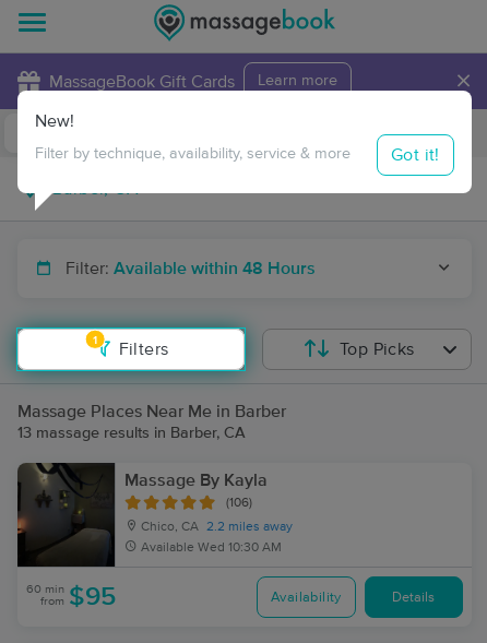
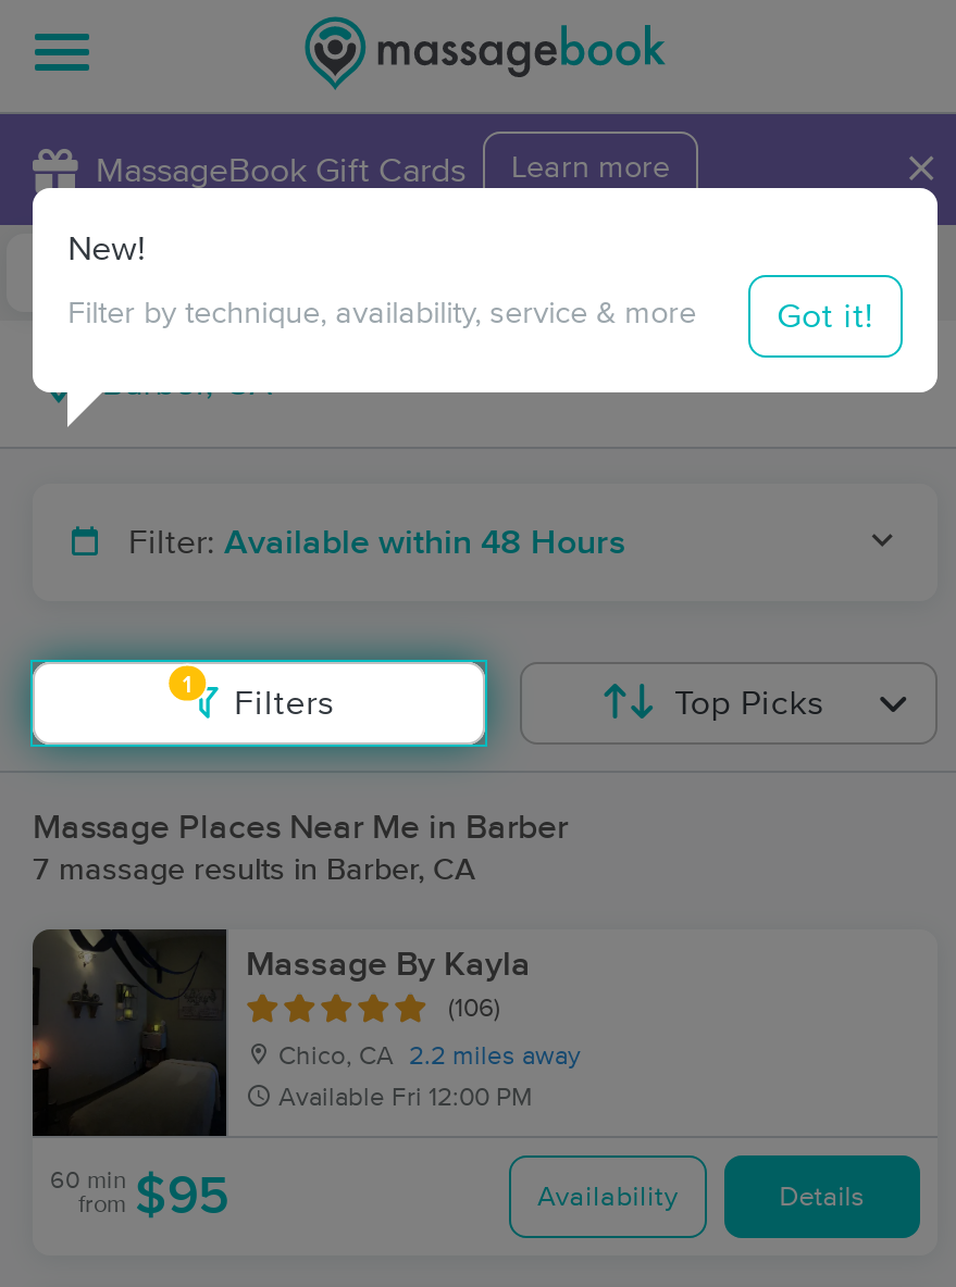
- 13 massage results in Barber, CA
+ 7 massage results in Barber, CA

- Available Wed 10:30 AM
+ Available Fri 12:00 PM
